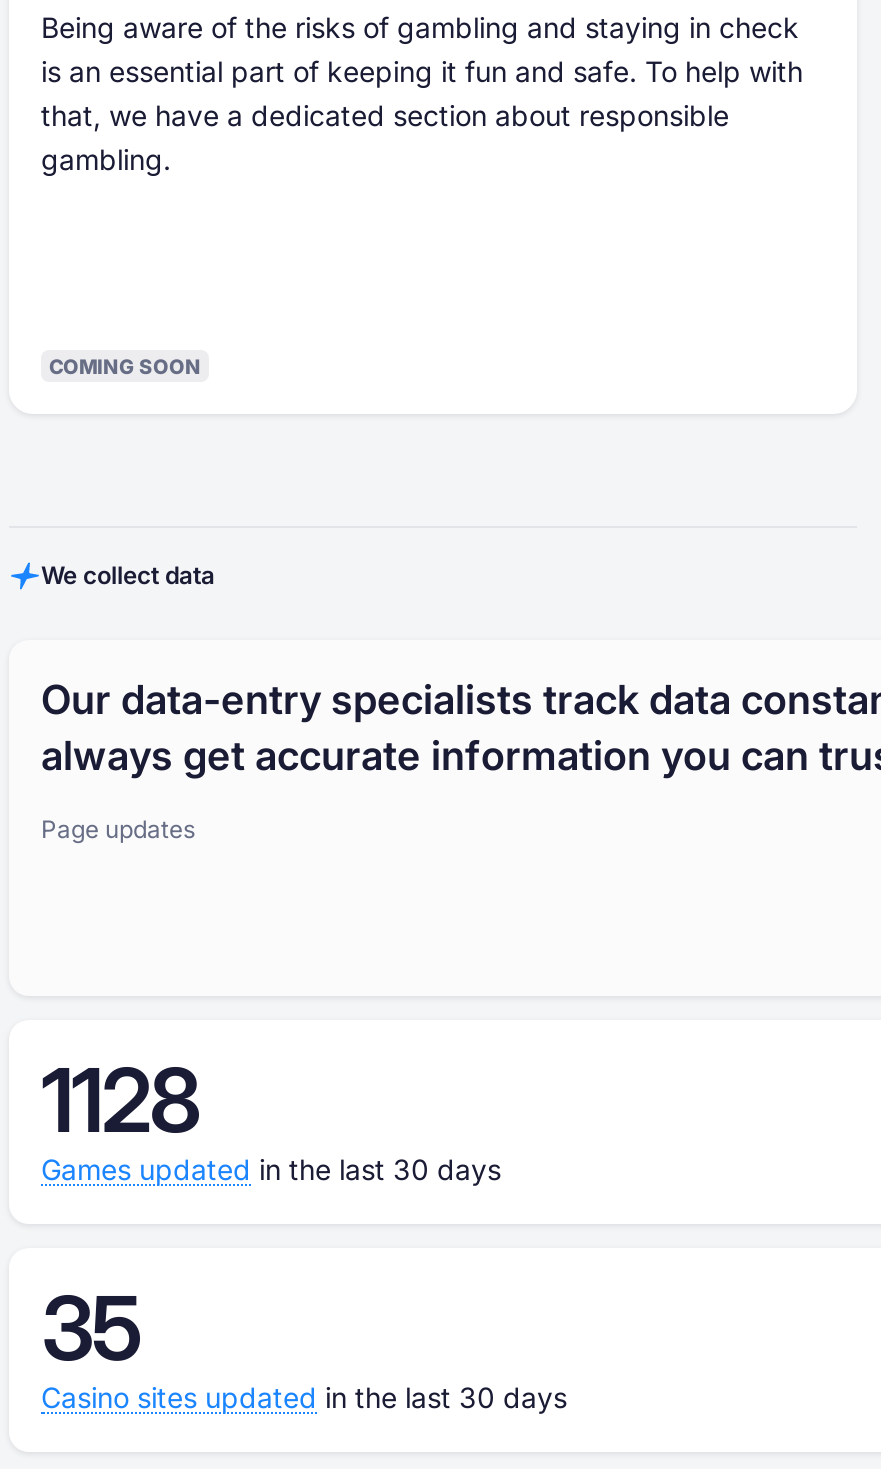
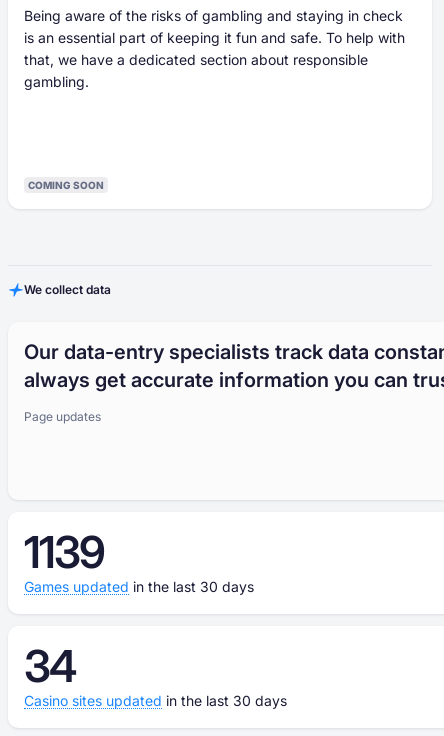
- 1128
+ 1139

- 35
+ 34
